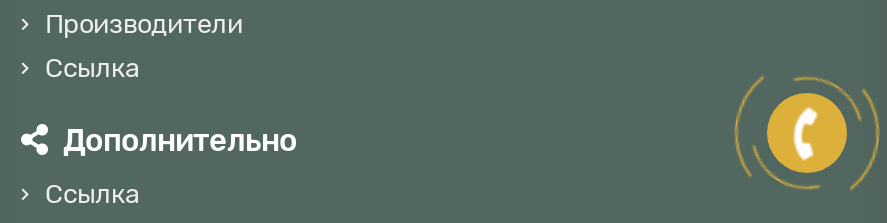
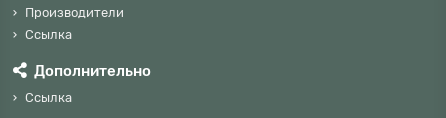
- [image]
